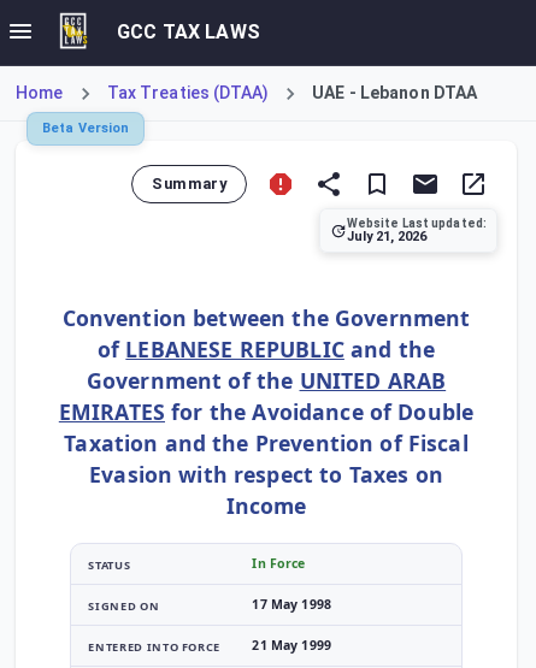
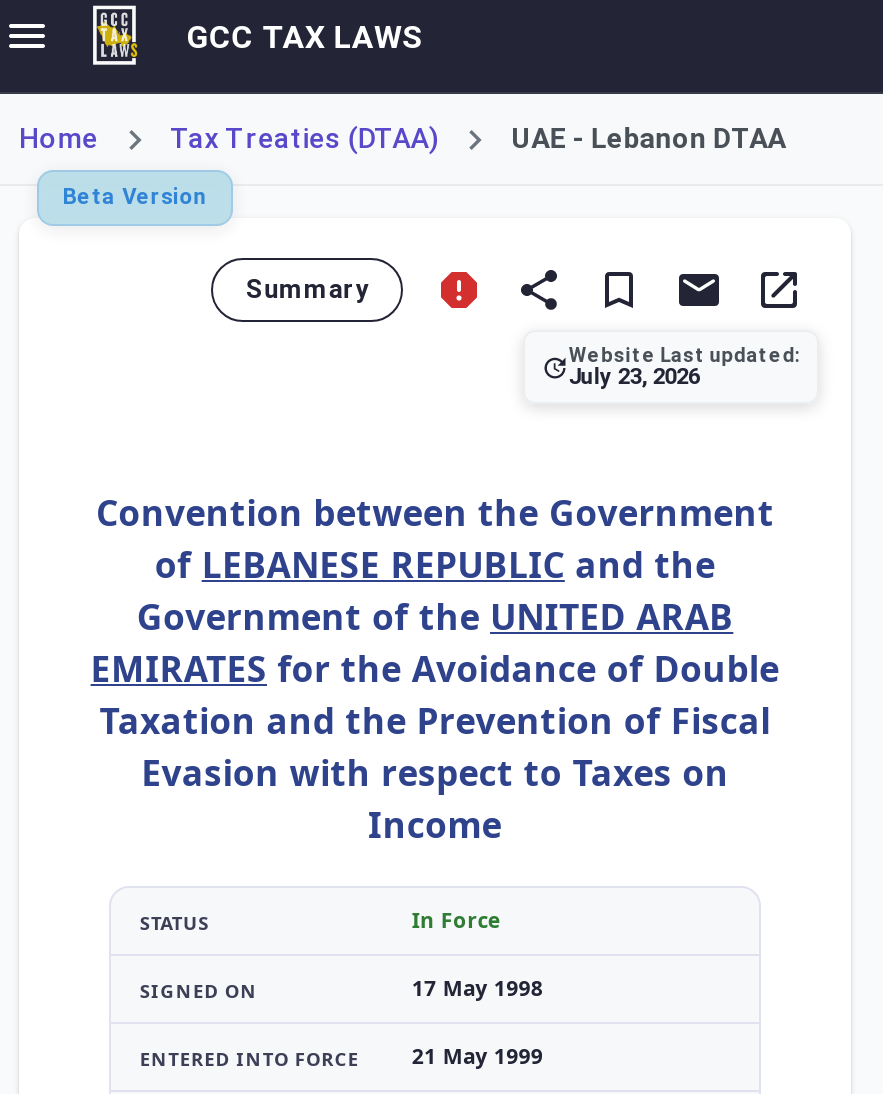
- July 21, 2026
+ July 23, 2026
